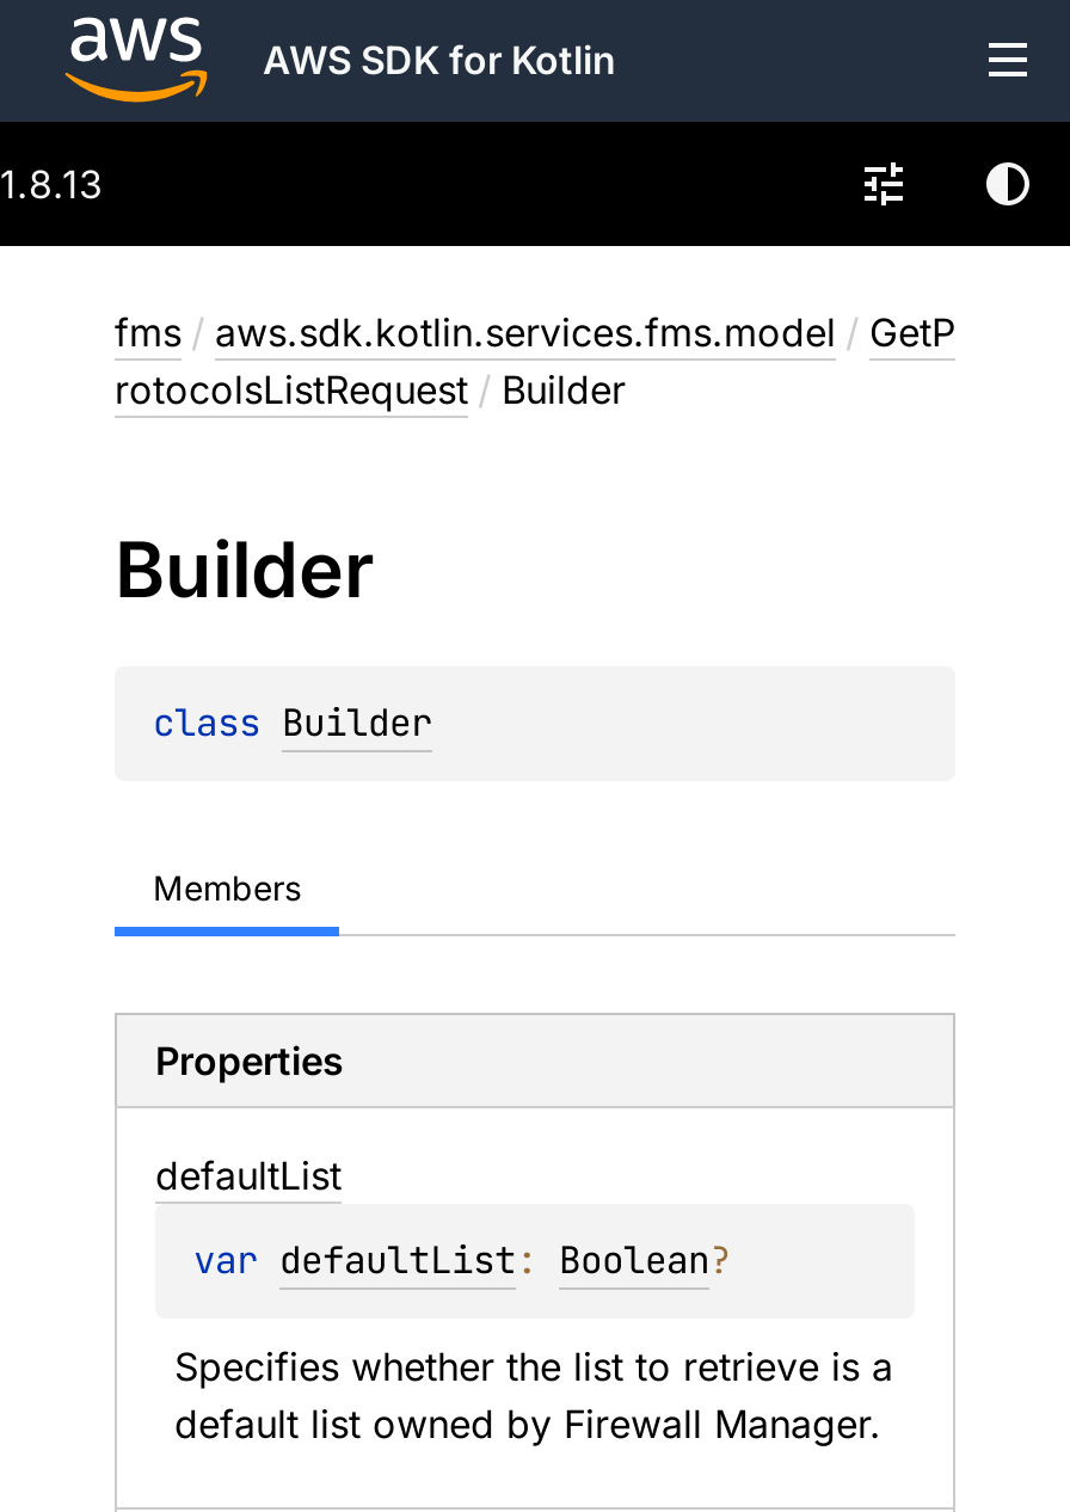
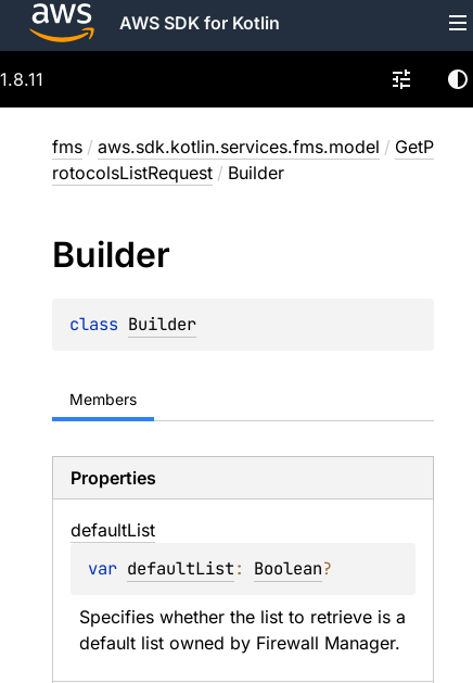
- 1.8.13
+ 1.8.11
